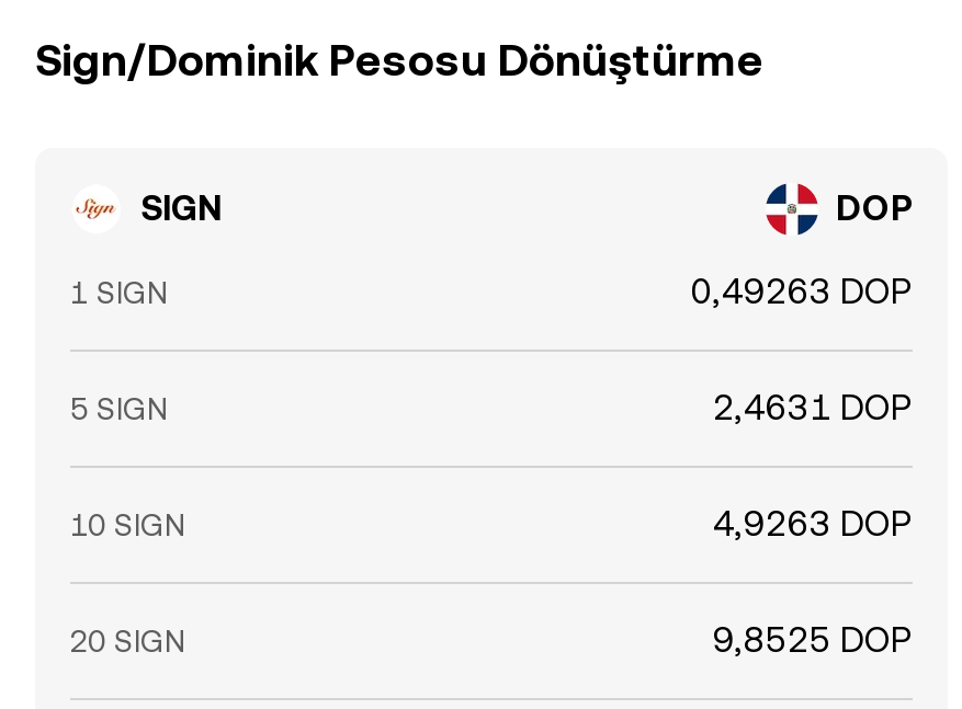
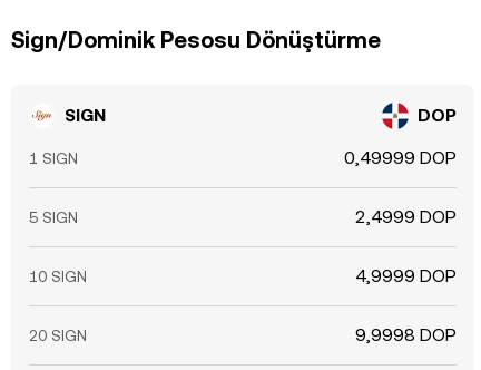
- 0,49263 DOP
+ 0,49999 DOP

- 2,4631 DOP
+ 2,4999 DOP

- 4,9263 DOP
+ 4,9999 DOP

- 9,8525 DOP
+ 9,9998 DOP
